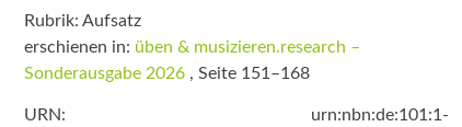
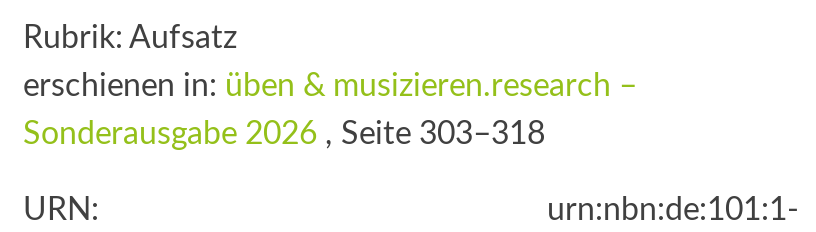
- Sonderausgabe 2026, Seite 151–168
+ Sonderausgabe 2026, Seite 303–318
